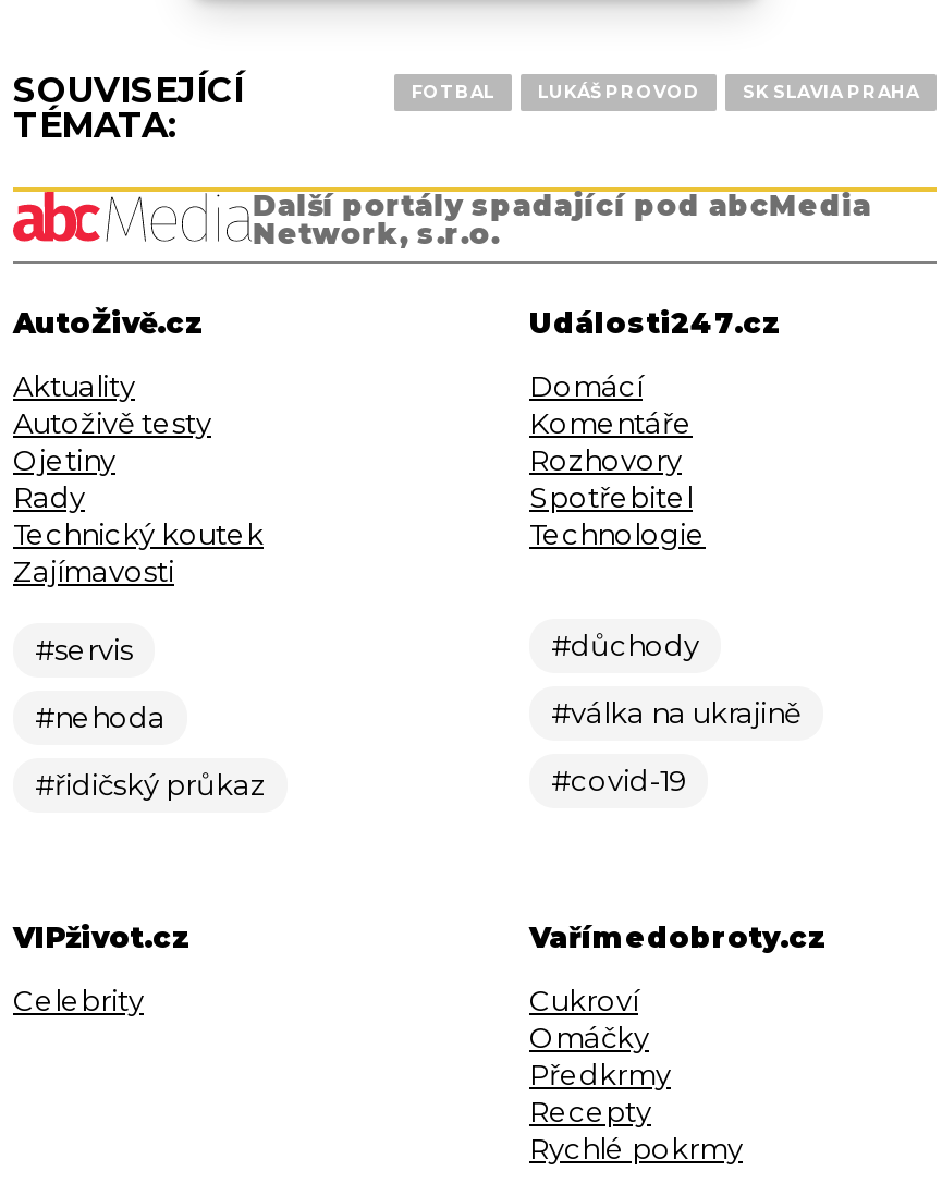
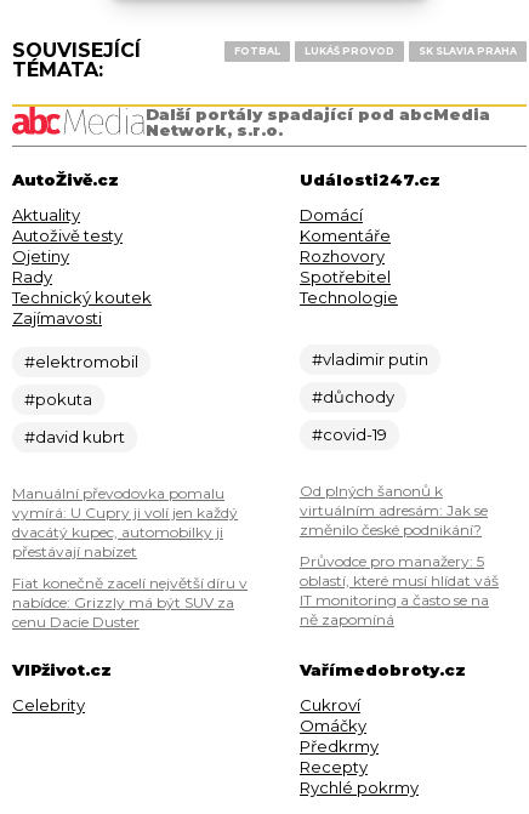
+ #vladimir putin

- #servis
- #nehoda
- #řidičský průkaz
+ #elektromobil
+ #pokuta
+ #david kubrt
+ Manuální převodovka pomalu
+ vymírá: U Cupry ji volí jen každý
+ dvacátý kupec, automobilky ji
+ přestávají nabízet
+ Fiat konečně zacelí největší díru v
+ nabídce: Grizzly má být SUV za
+ cenu Dacie Duster

- #válka na ukrajině

+ Od plných šanonů k
+ virtuálním adresám: Jak se
+ změnilo české podnikání?
+ Průvodce pro manažery: 5
+ oblastí, které musí hlídat váš
+ IT monitoring a často se na
+ ně zapomíná
